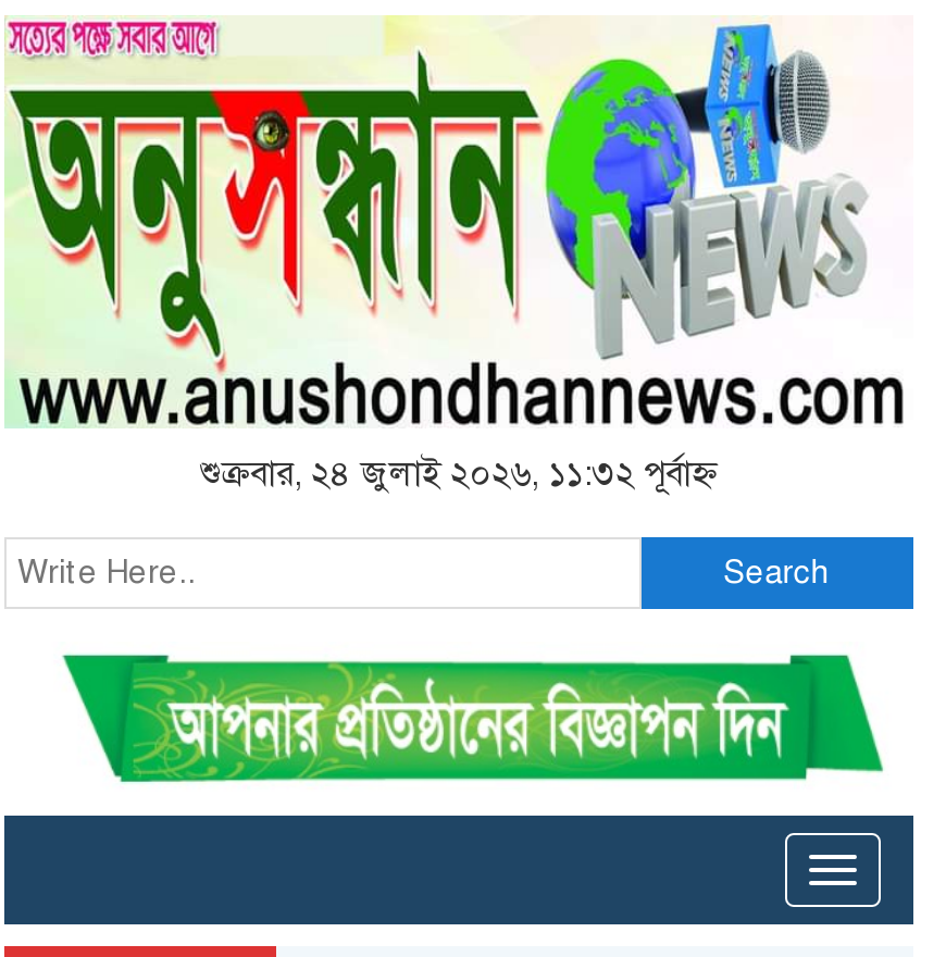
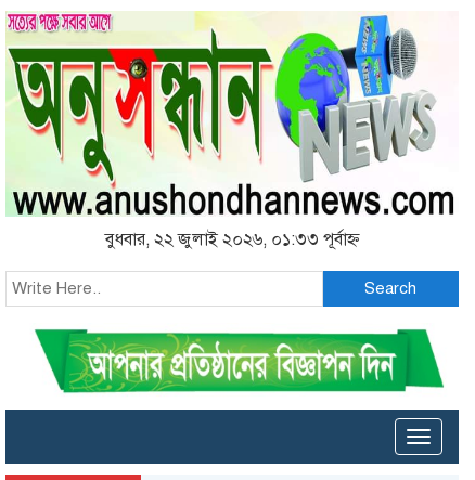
- শুক্রবার, ২৪ জুলাই ২০২৬, ১১:৩২ পূর্বাহ্ন
+ বুধবার, ২২ জুলাই ২০২৬, ০১:৩৩ পূর্বাহ্ন
